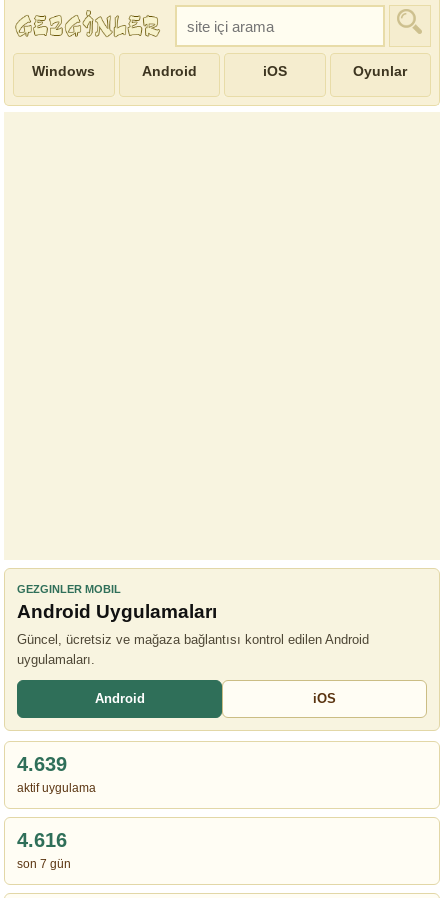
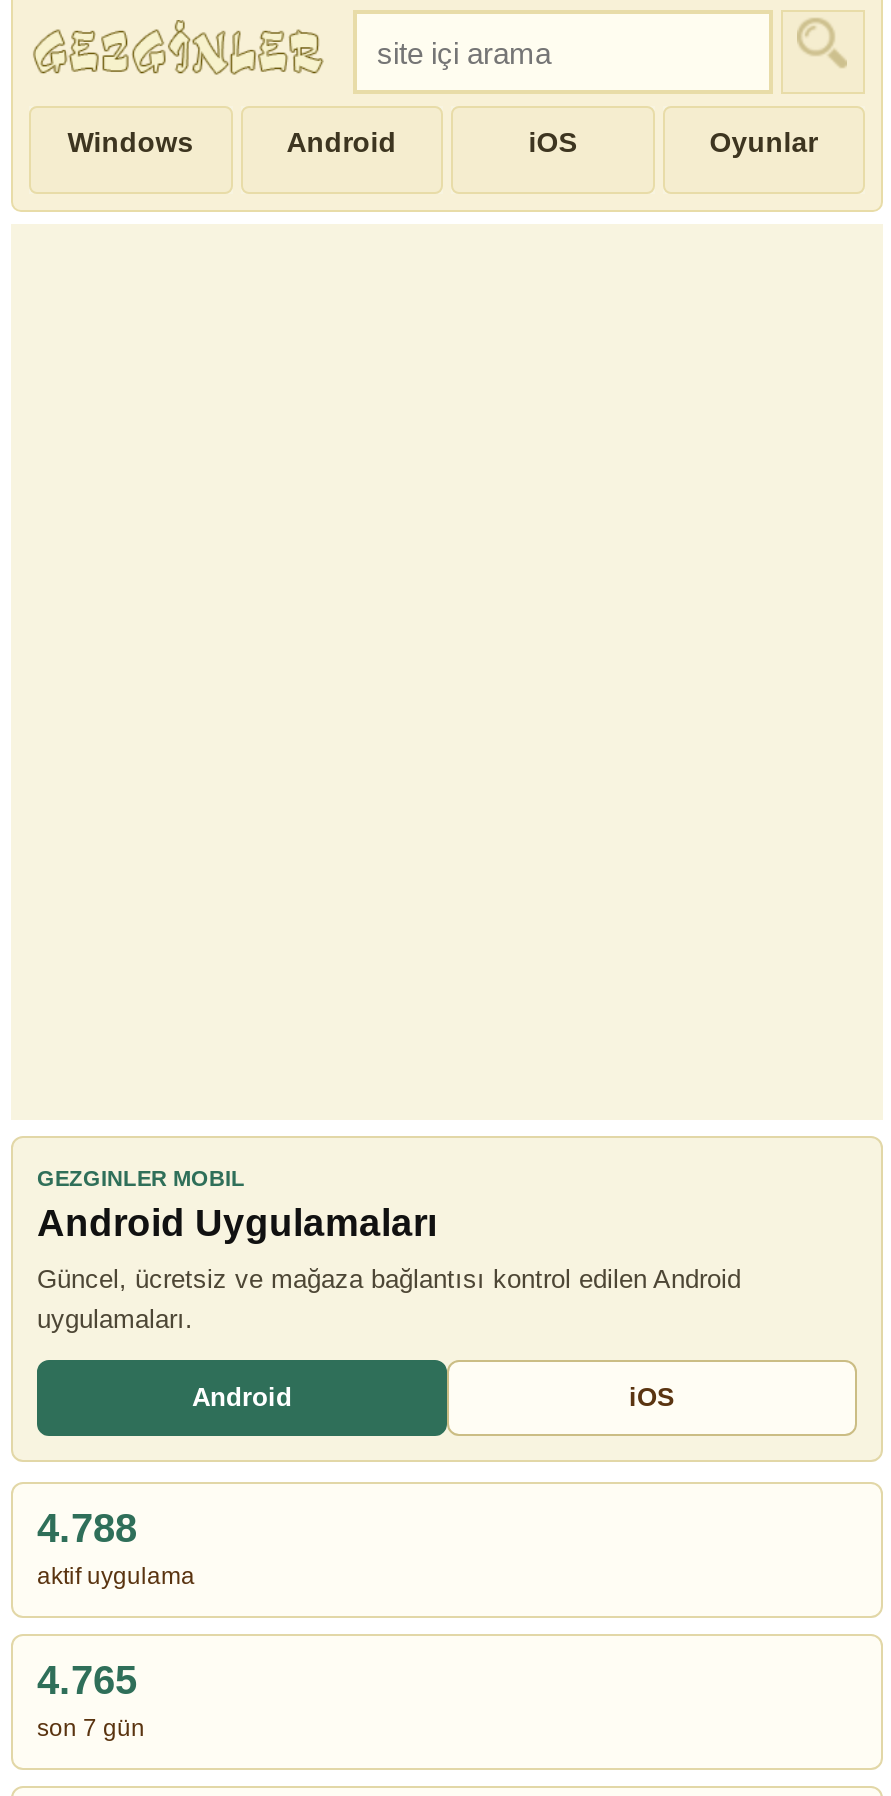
- 4.639
+ 4.788

- 4.616
+ 4.765
